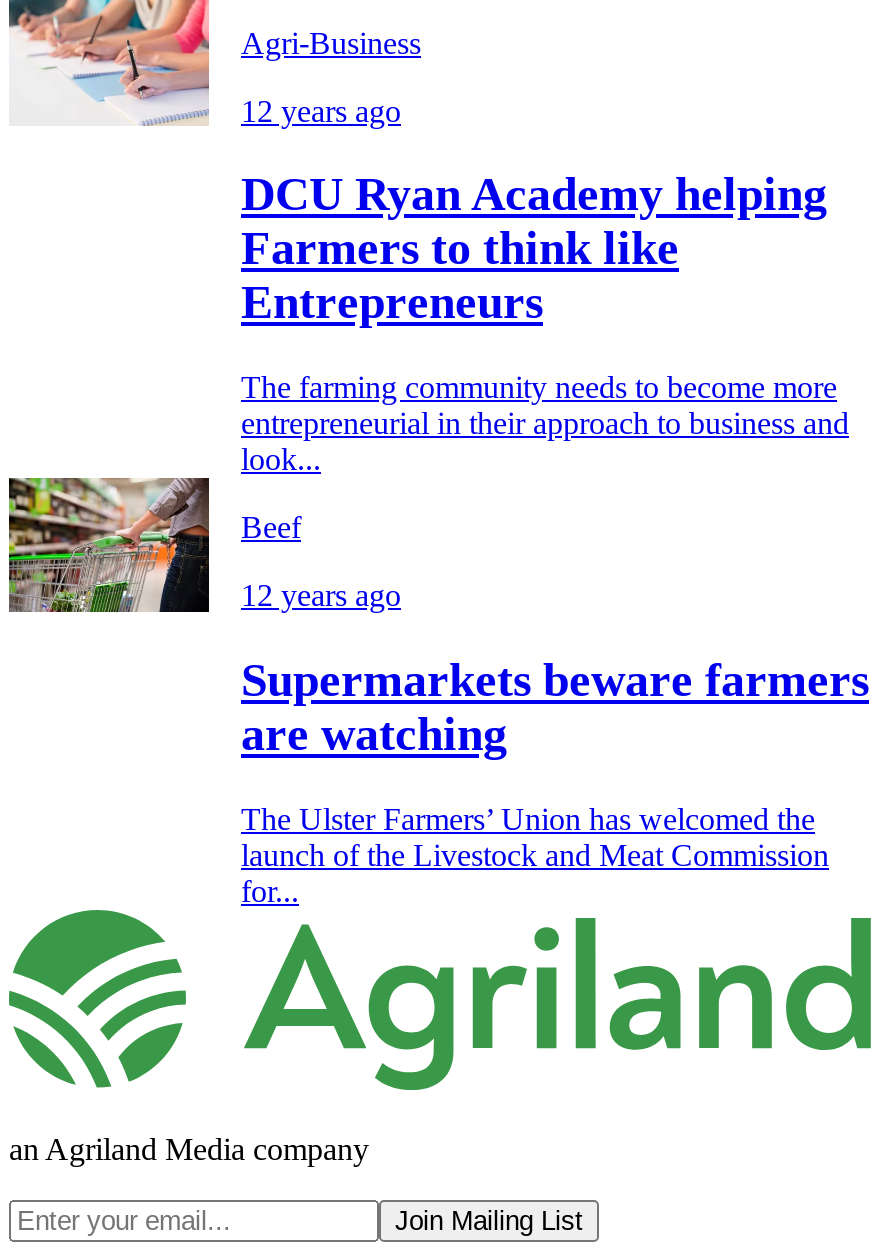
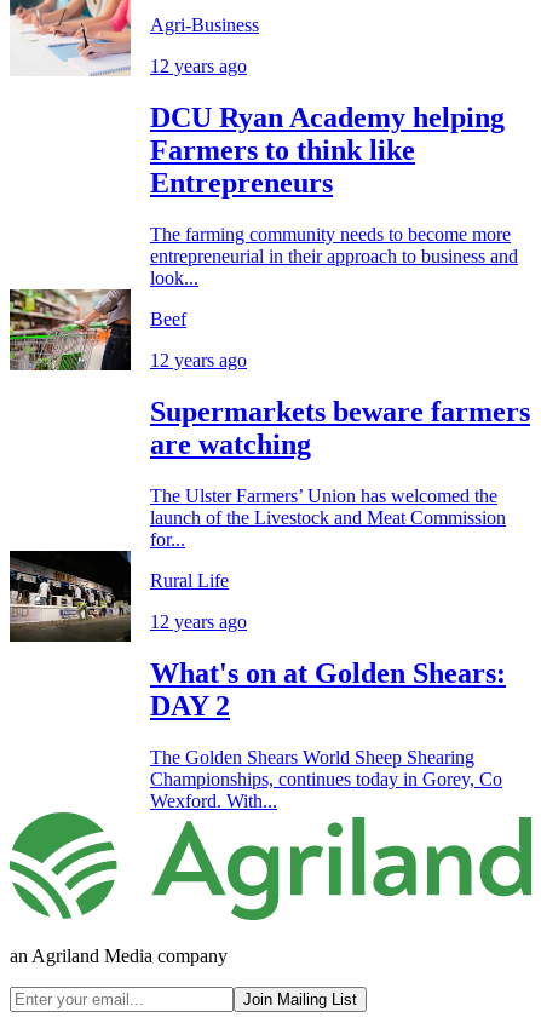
+ [image]
+ Rural Life
+ 12 years ago
+ What's on at Golden Shears:
+ DAY 2
+ The Golden Shears World Sheep Shearing
+ Championships, continues today in Gorey, Co
+ Wexford. With...
